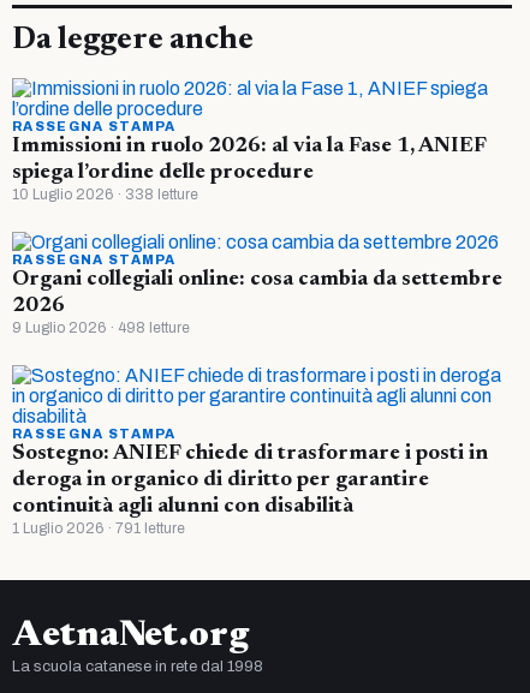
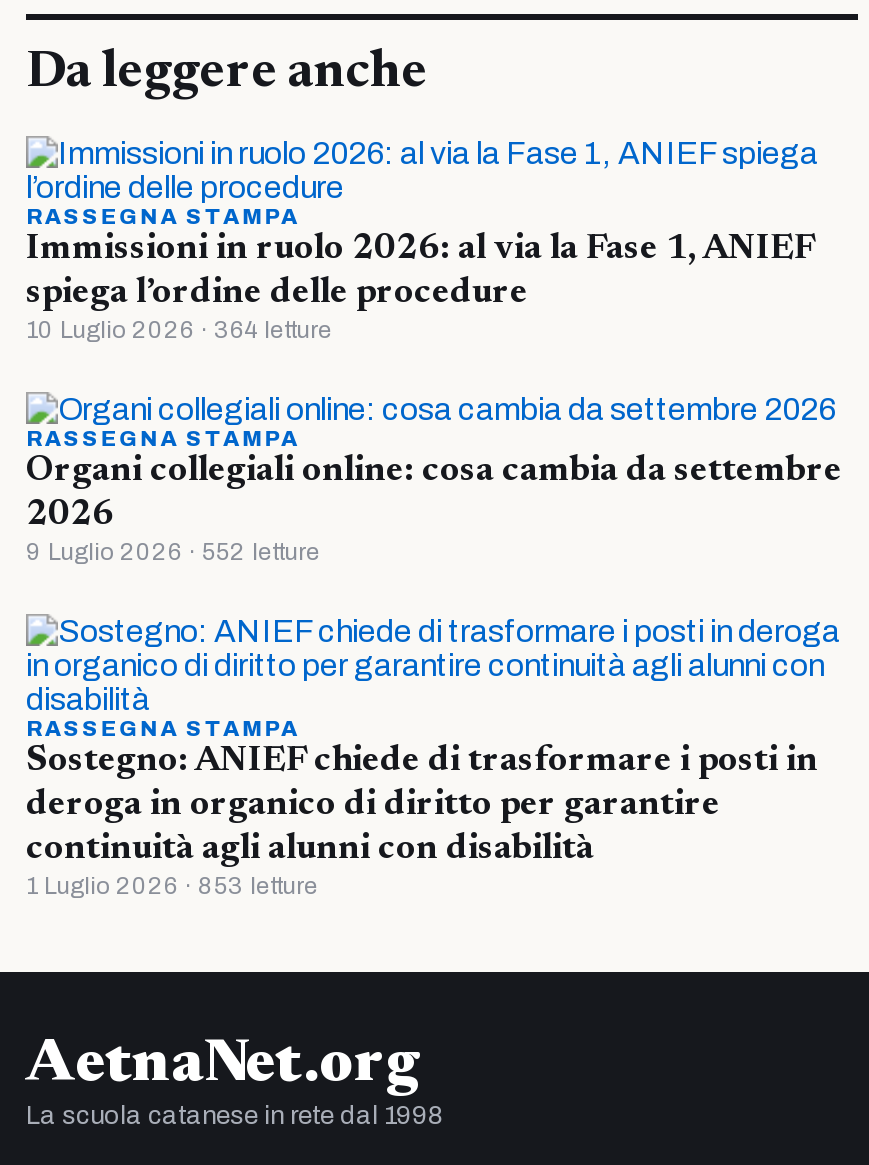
- 10 Luglio 2026 · 338 letture
+ 10 Luglio 2026 · 364 letture

- 9 Luglio 2026 · 498 letture
+ 9 Luglio 2026 · 552 letture

- 1 Luglio 2026 · 791 letture
+ 1 Luglio 2026 · 853 letture
